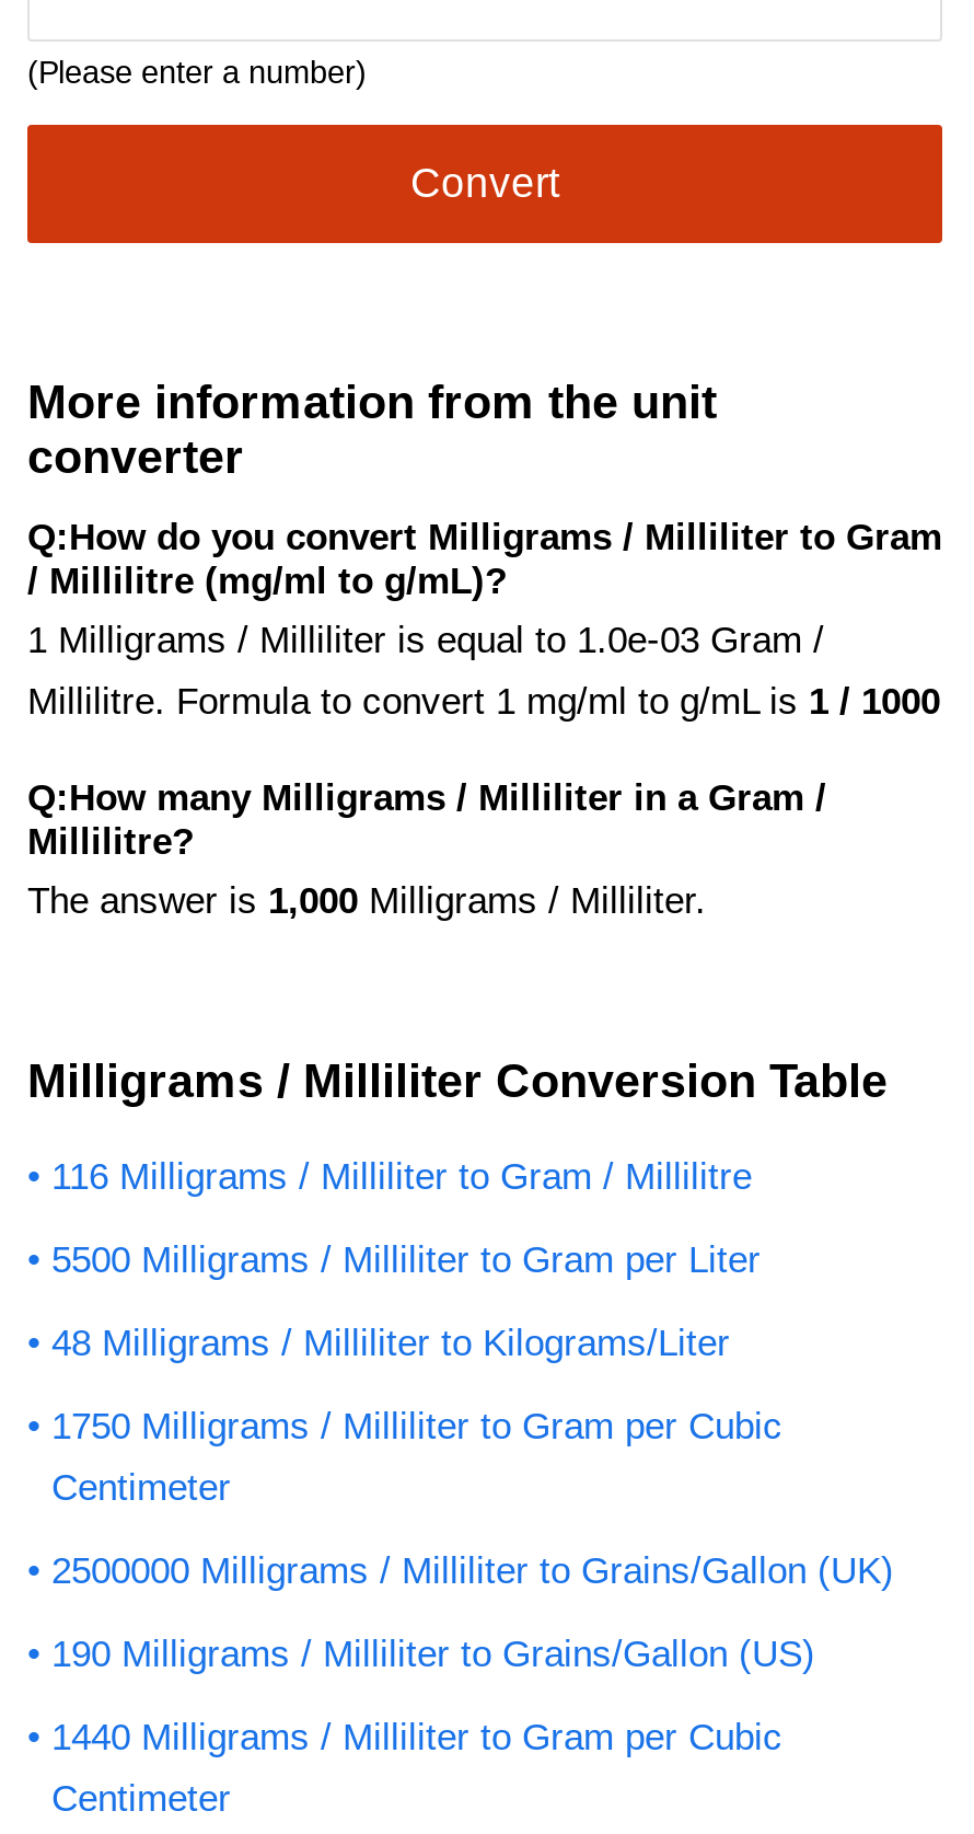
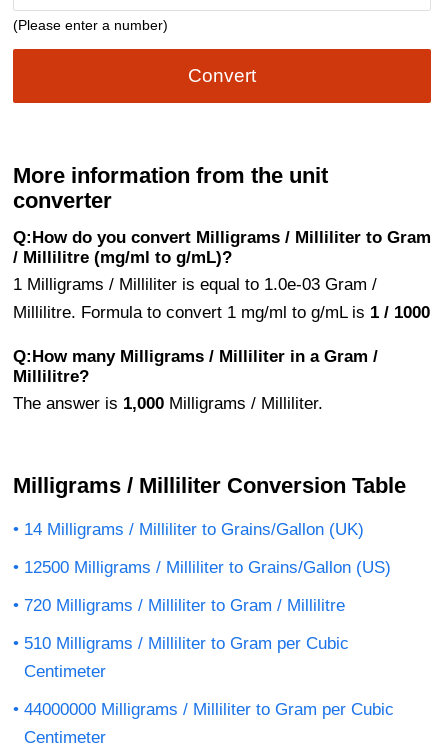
- 116 Milligrams / Milliliter to Gram / Millilitre
+ 14 Milligrams / Milliliter to Grains/Gallon (UK)

- 5500 Milligrams / Milliliter to Gram per Liter
+ 12500 Milligrams / Milliliter to Grains/Gallon (US)

- 48 Milligrams / Milliliter to Kilograms/Liter
+ 720 Milligrams / Milliliter to Gram / Millilitre

- 1750 Milligrams / Milliliter to Gram per Cubic
+ 510 Milligrams / Milliliter to Gram per Cubic

- 2500000 Milligrams / Milliliter to Grains/Gallon (UK)
- 190 Milligrams / Milliliter to Grains/Gallon (US)
- 1440 Milligrams / Milliliter to Gram per Cubic
+ 44000000 Milligrams / Milliliter to Gram per Cubic
